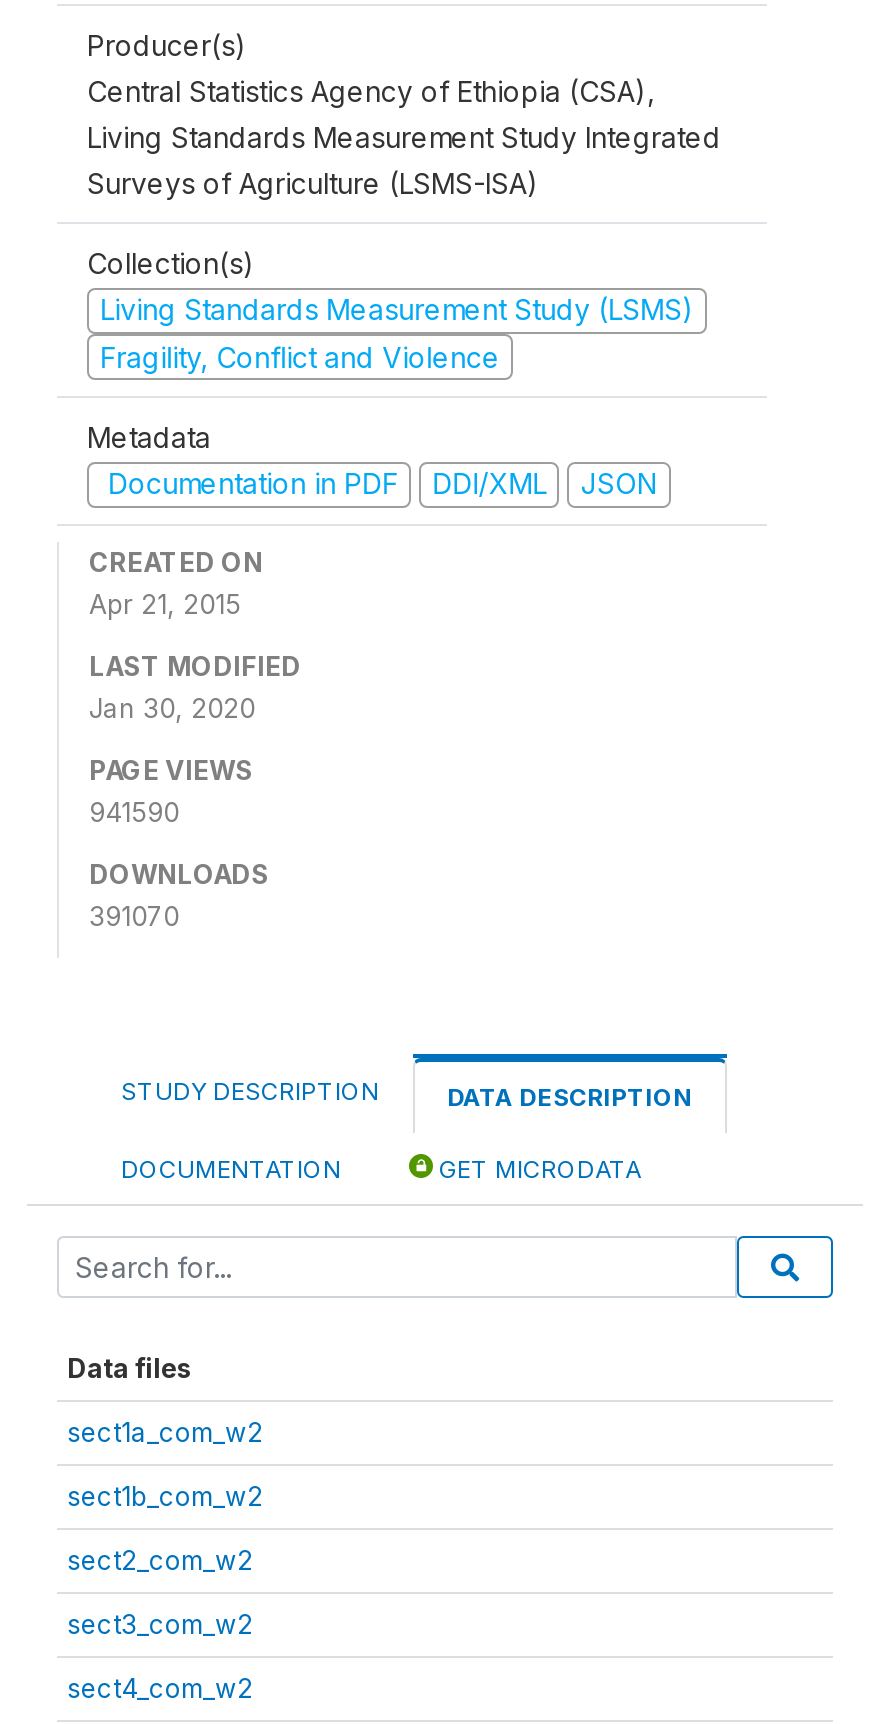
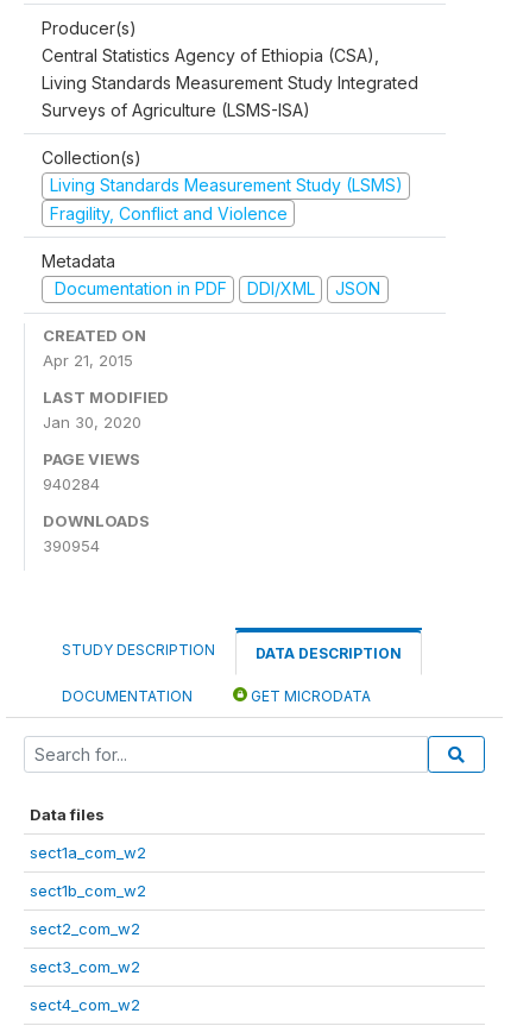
- 941590
+ 940284

- 391070
+ 390954
